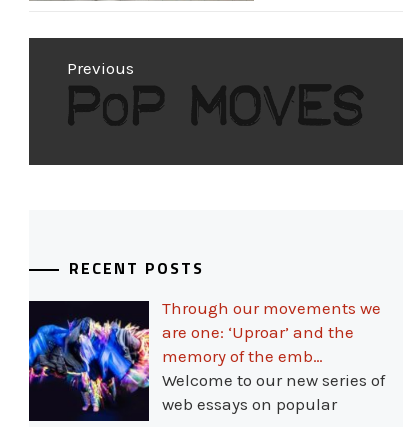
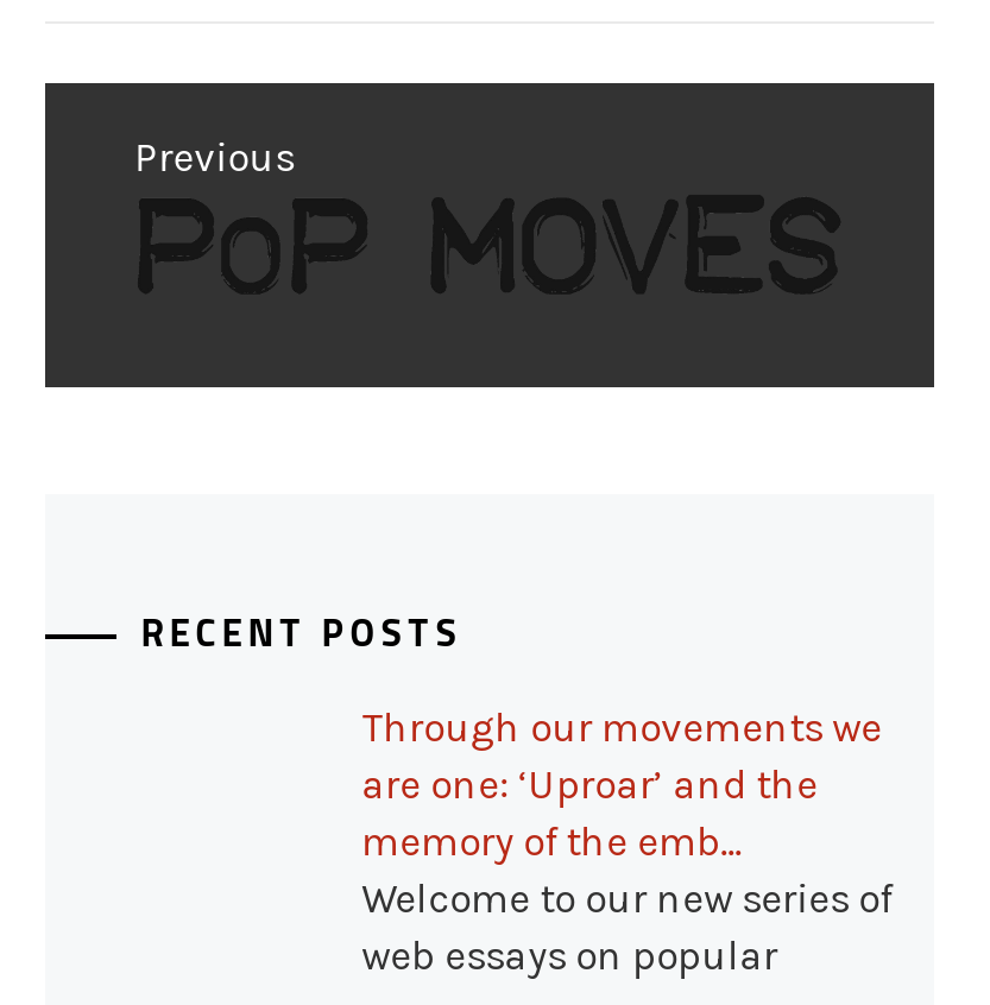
- [image]
